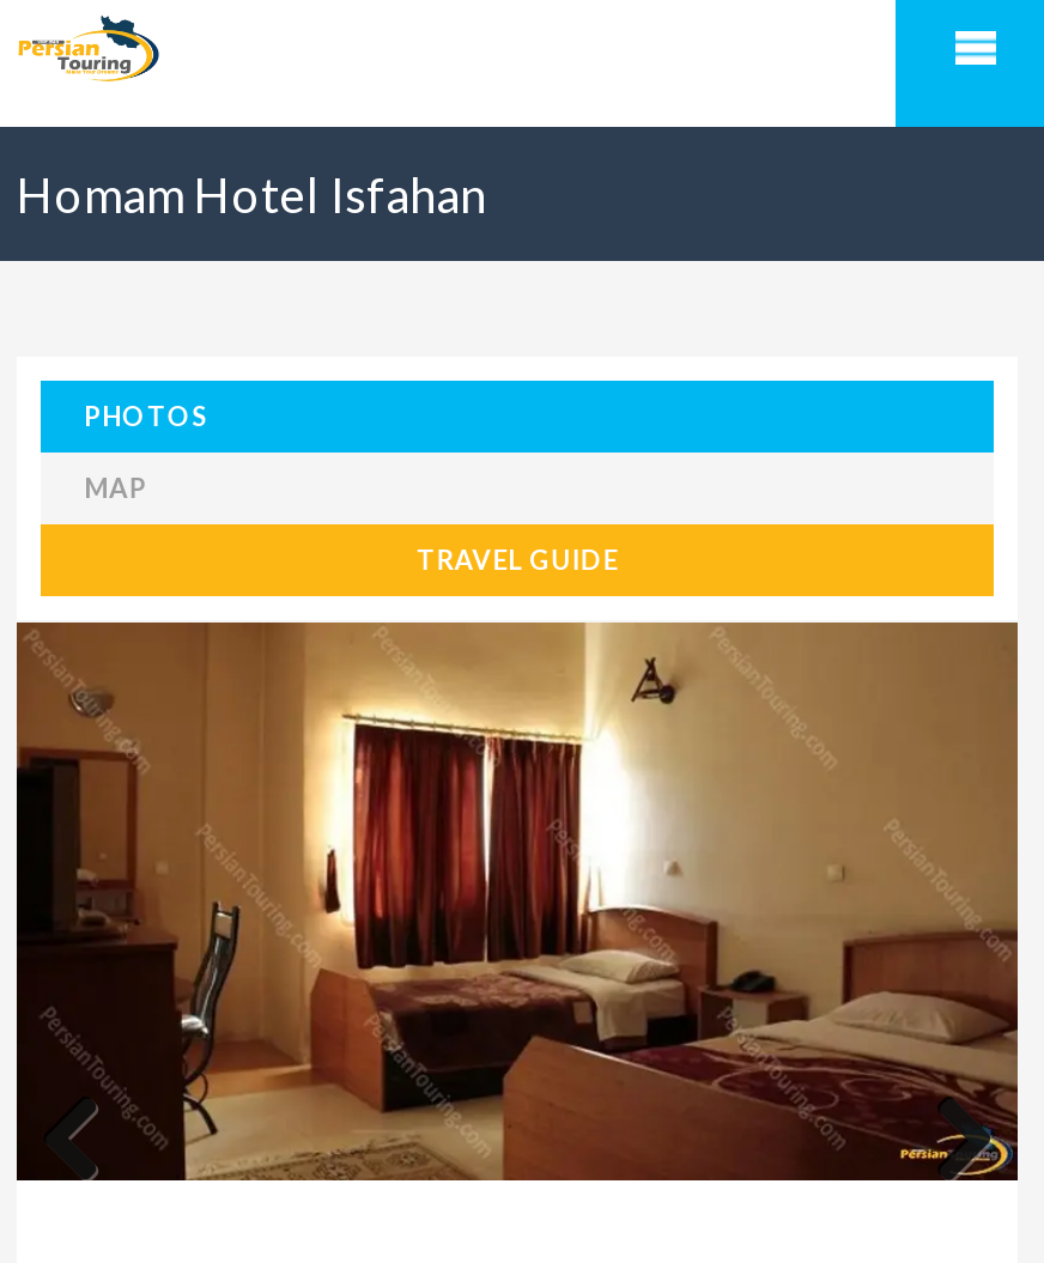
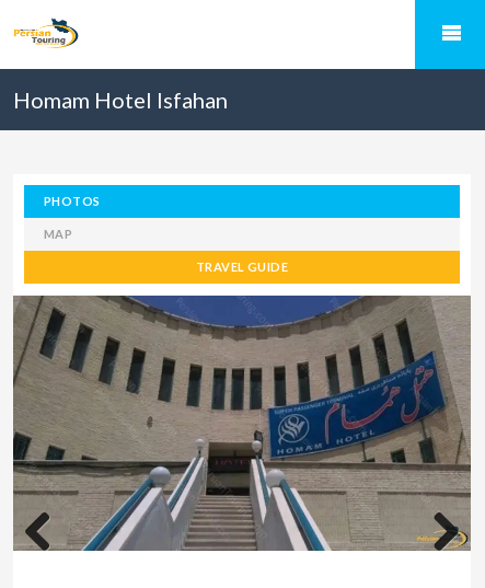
- [image]
+ [image]
